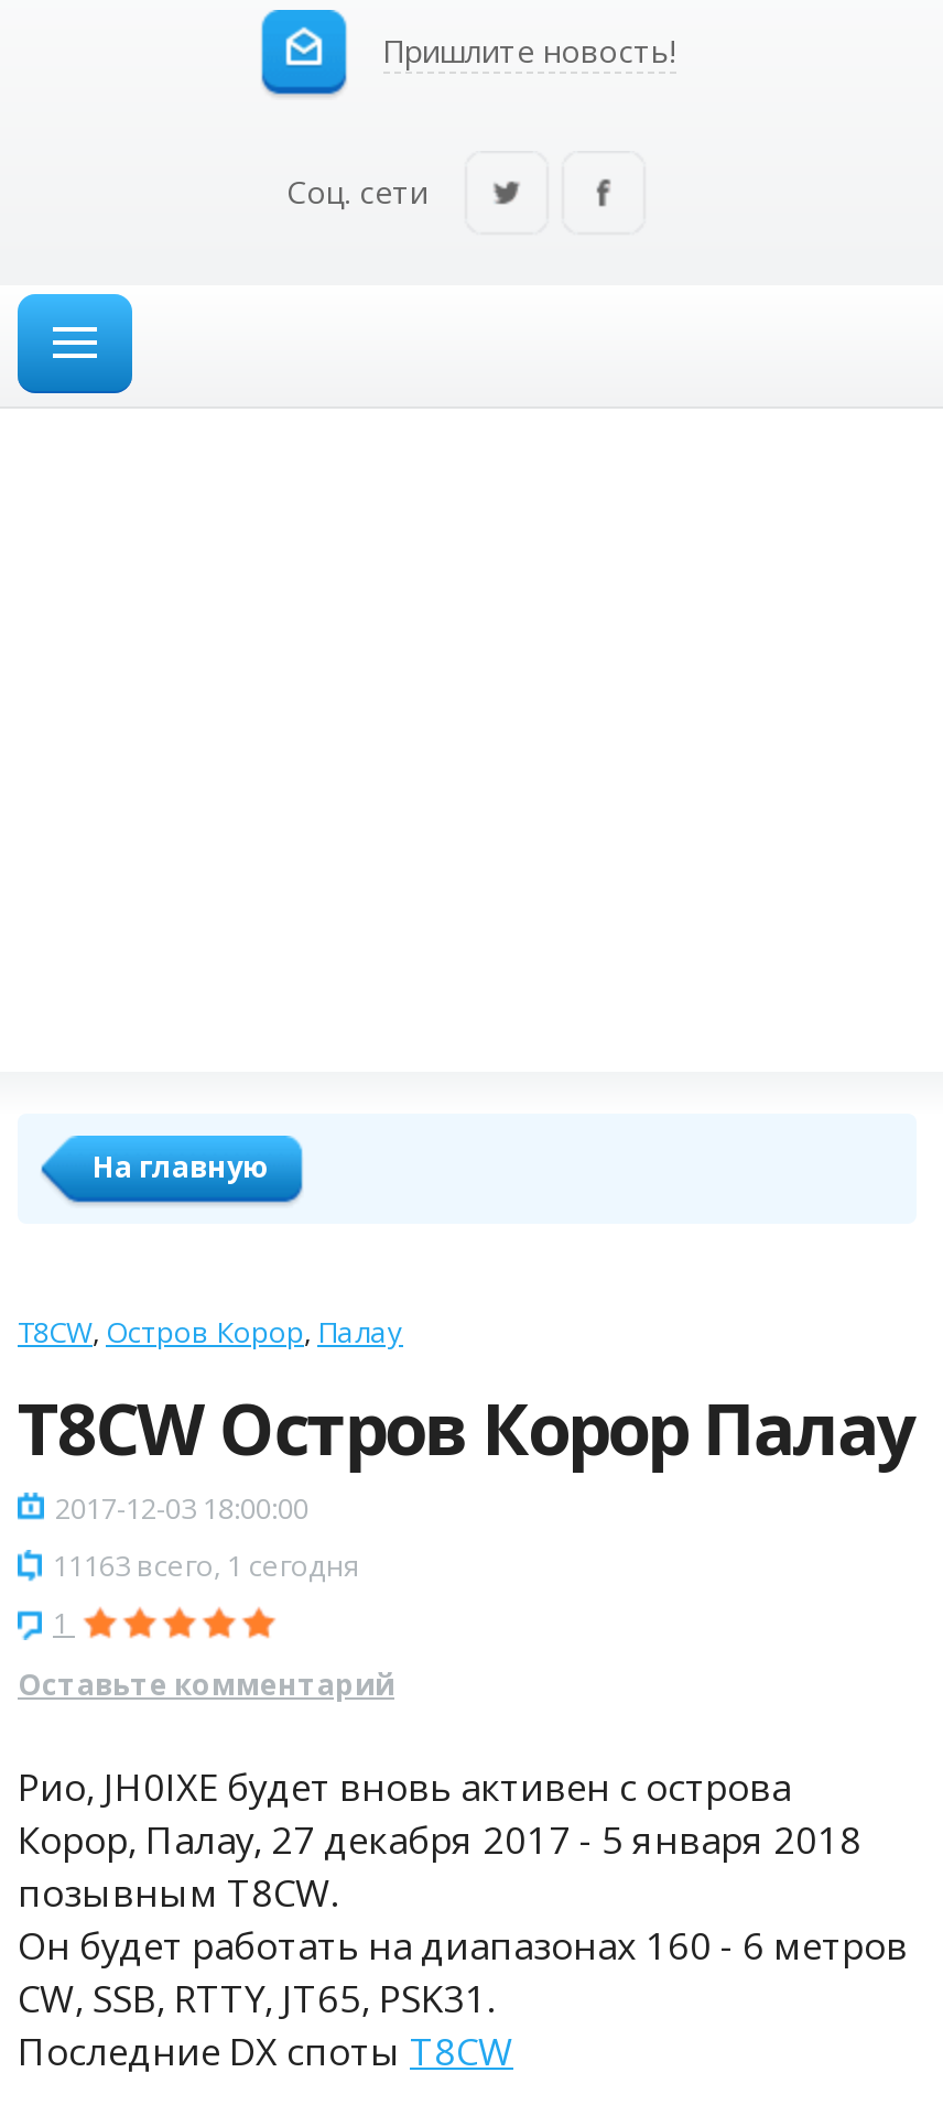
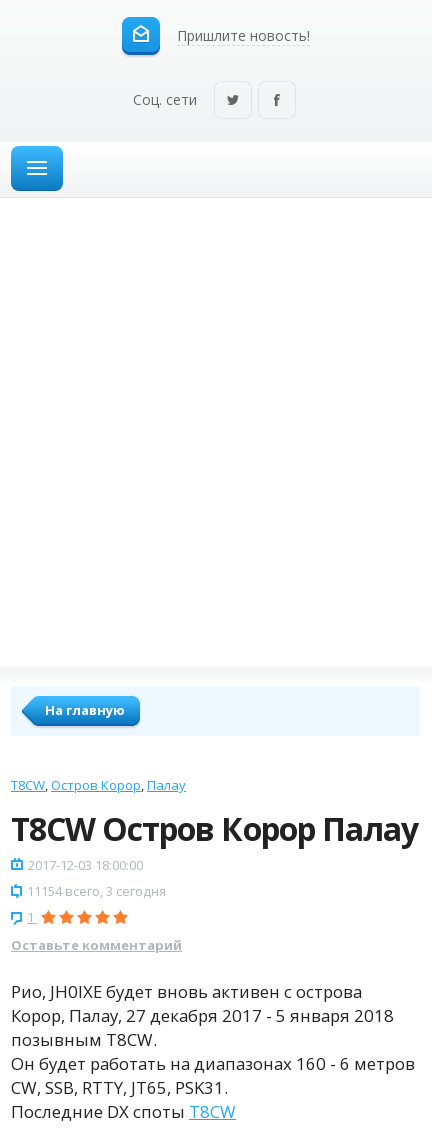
- 11163 всего, 1 сегодня
+ 11154 всего, 3 сегодня
